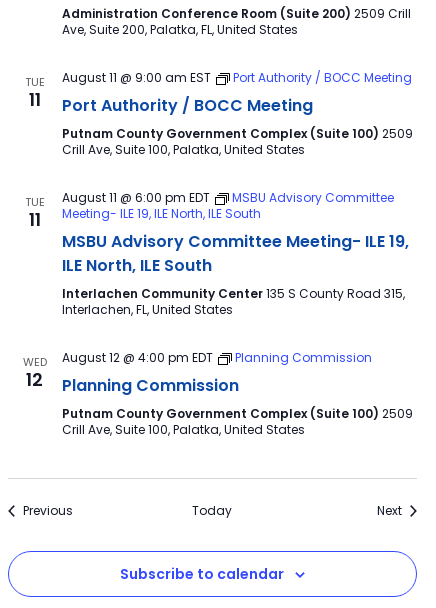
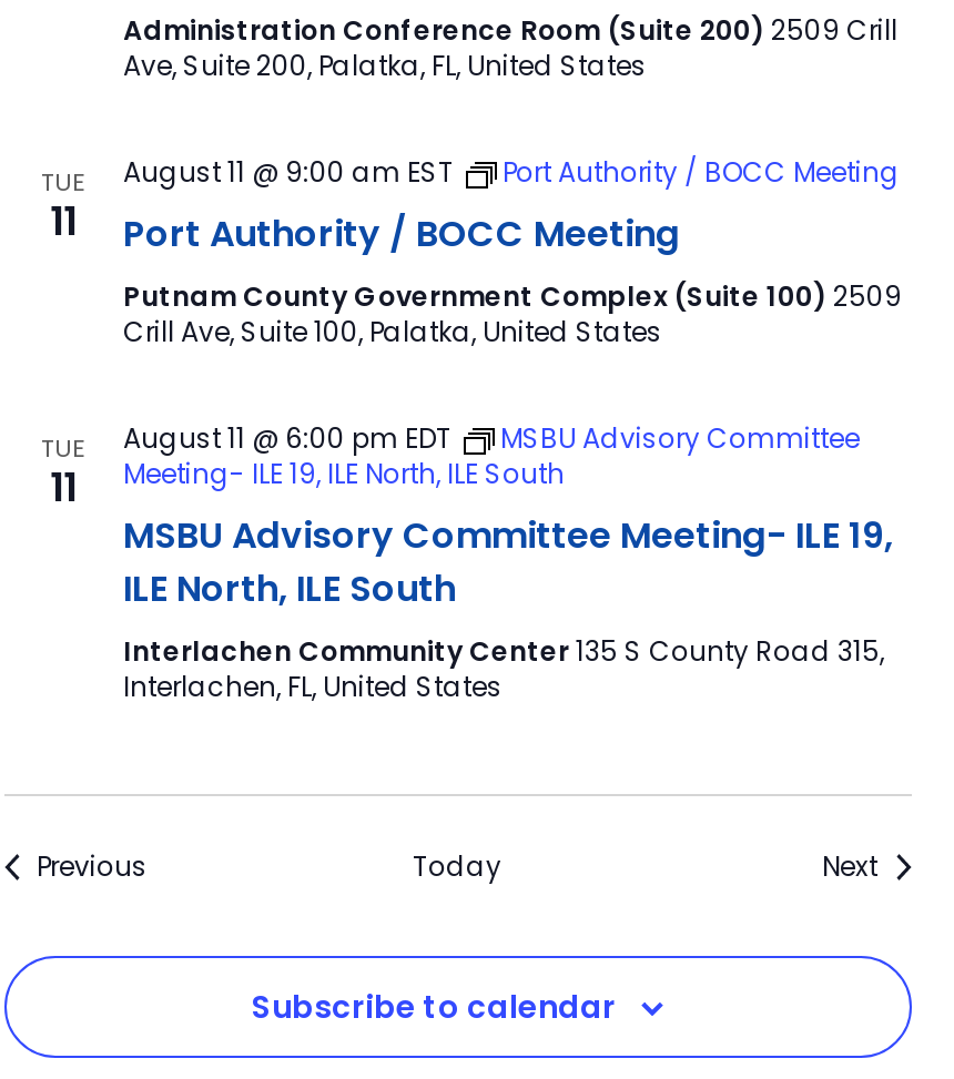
- WED
- 12

- August 12 @ 4:00 pm EDT
- Planning Commission
- Planning Commission
- Putnam County Government Complex (Suite 100) 2509
- Crill Ave, Suite 100, Palatka, United States
